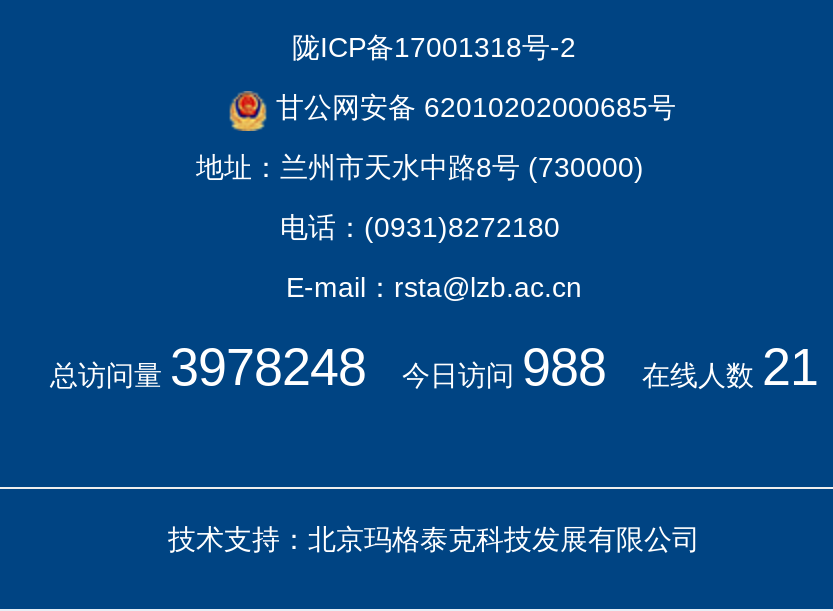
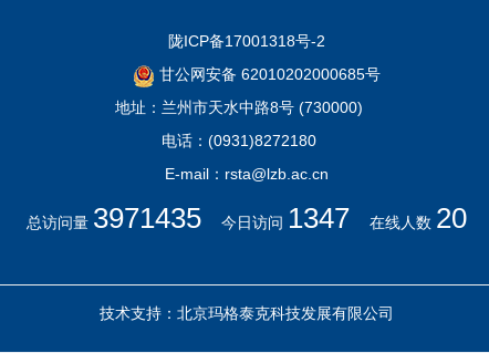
- 总访问量3978248今日访问988在线人数21
+ 总访问量3971435今日访问1347在线人数20
